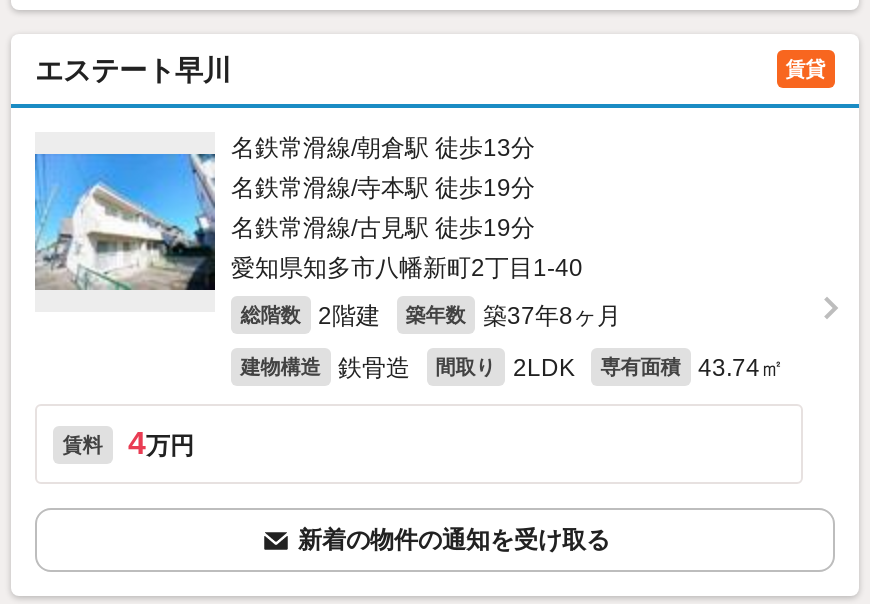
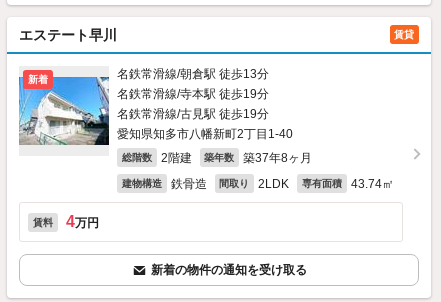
+ 新着
